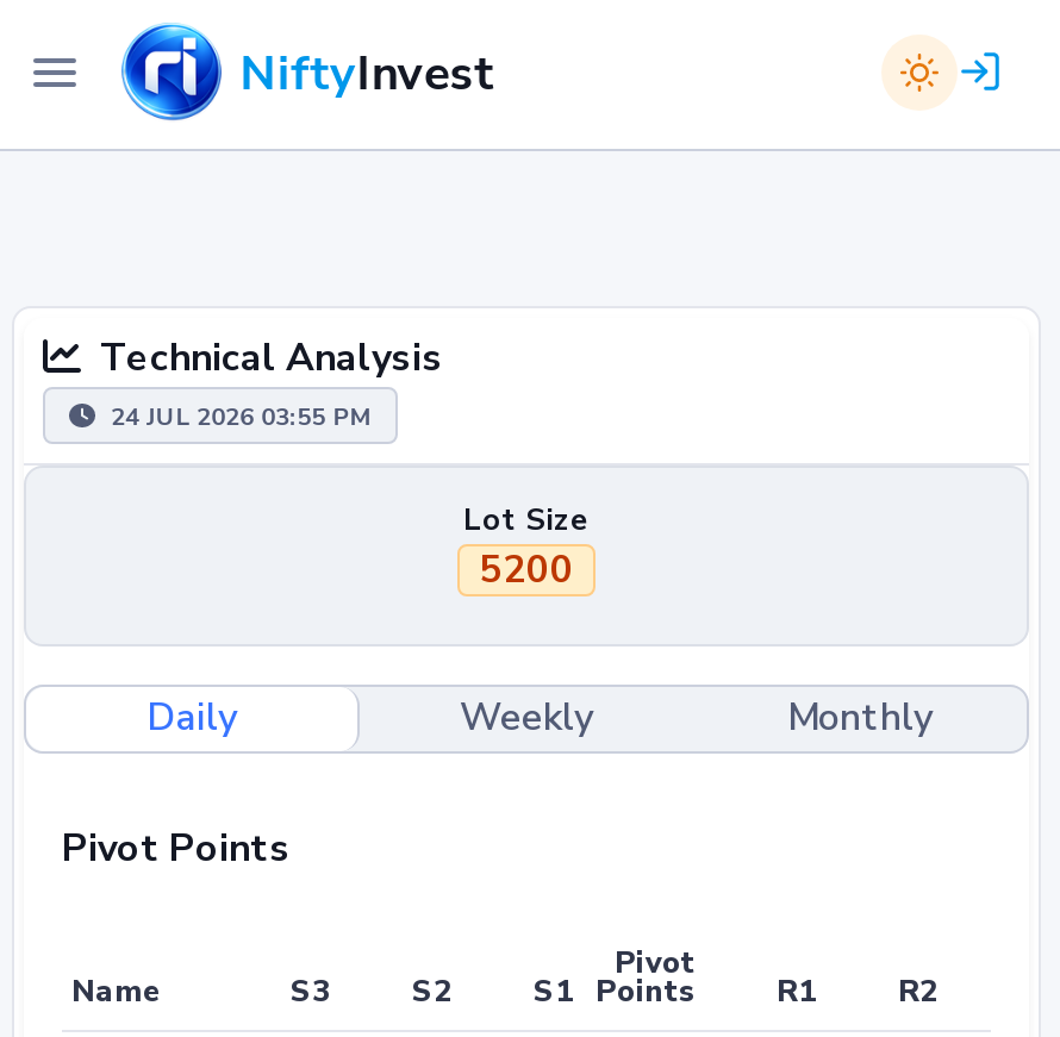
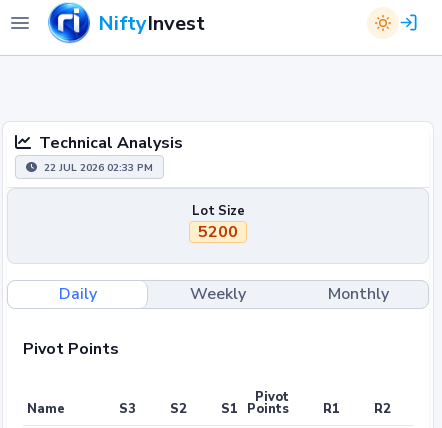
- 24 JUL 2026 03:55 PM
+ 22 JUL 2026 02:33 PM
